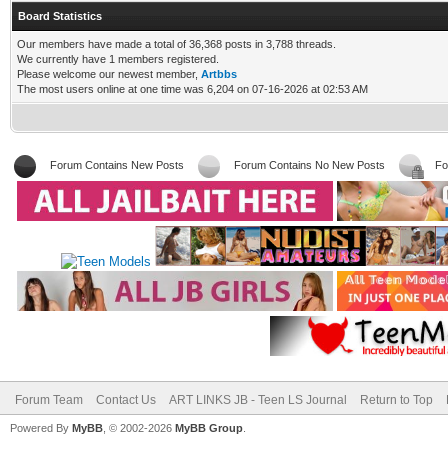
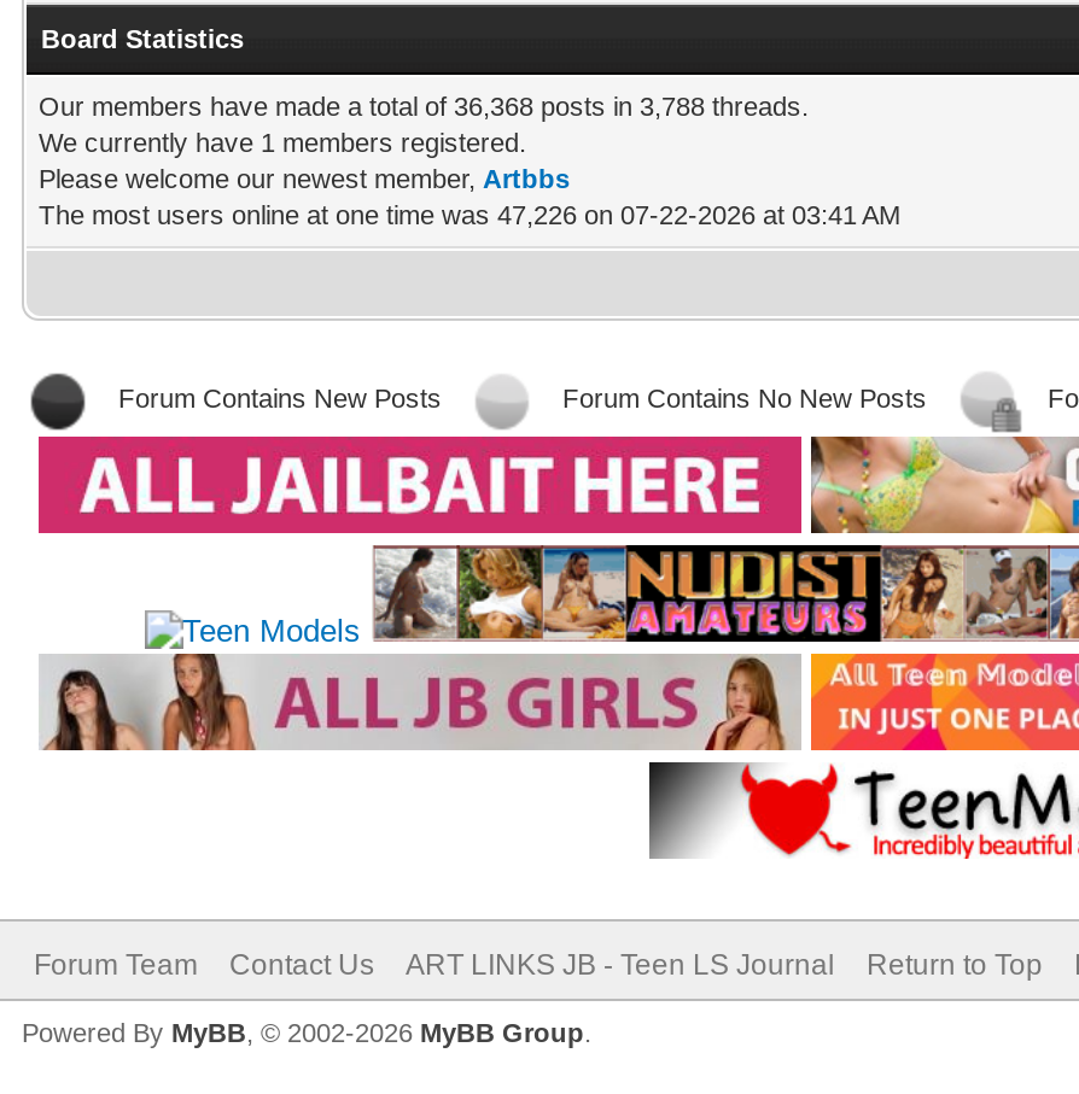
- The most users online at one time was 6,204 on 07-16-2026 at 02:53 AM
+ The most users online at one time was 47,226 on 07-22-2026 at 03:41 AM
